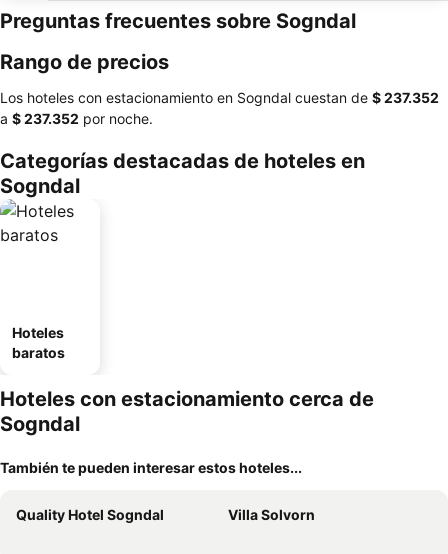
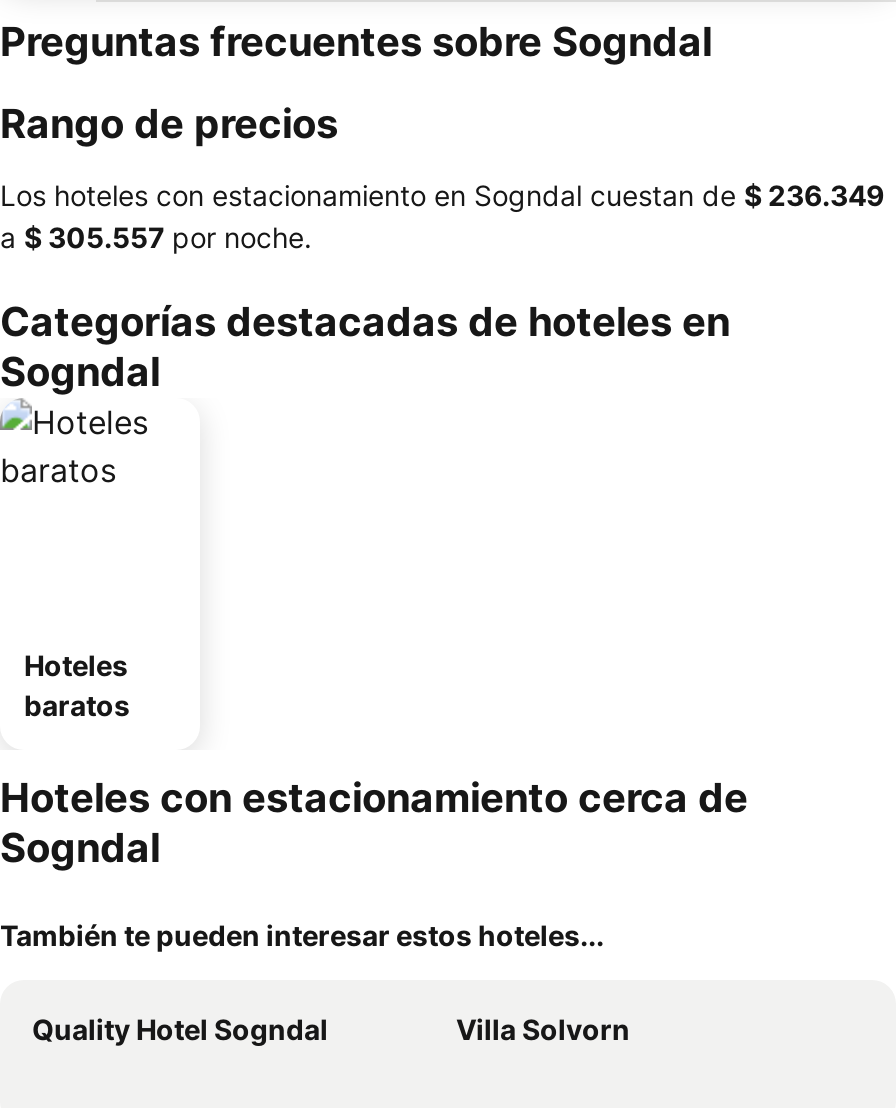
- Los hoteles con estacionamiento en Sogndal cuestan de $ 237.352
+ Los hoteles con estacionamiento en Sogndal cuestan de $ 236.349

- a $ 237.352 por noche.
+ a $ 305.557 por noche.
